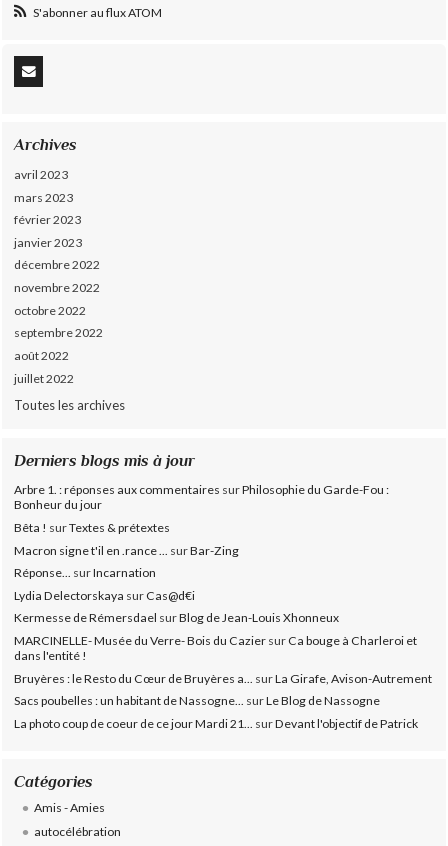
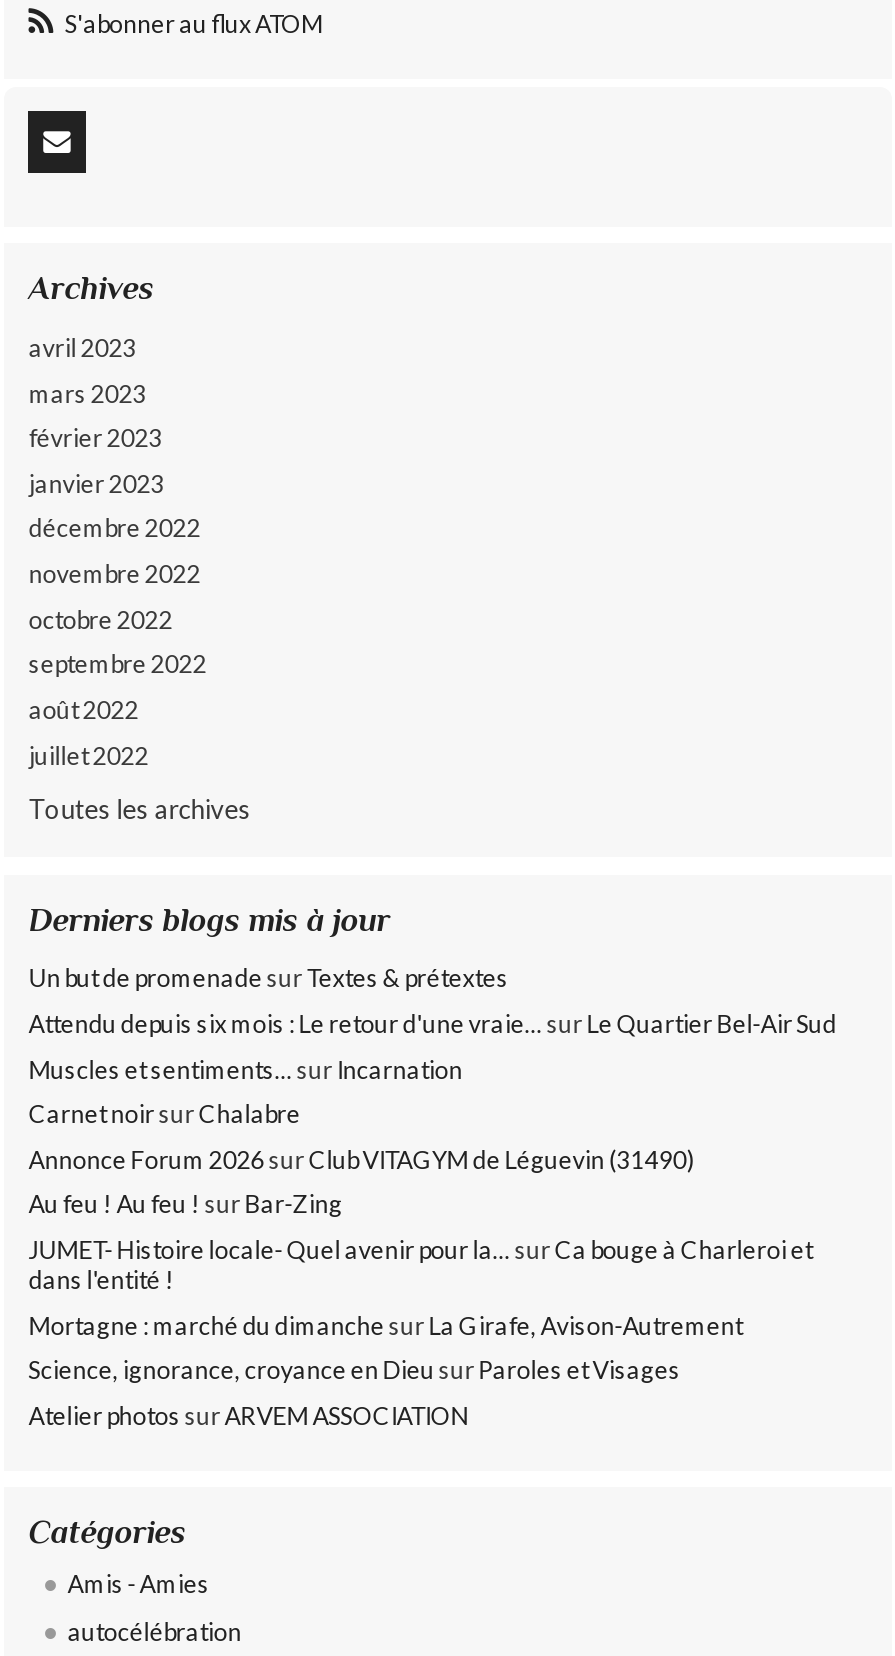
- Arbre 1. : réponses aux commentaires sur Philosophie du Garde-Fou :
- Bonheur du jour
+ Un but de promenade surTextes & prétextes

- Bêta ! sur Textes & prétextes
+ Attendu depuis six mois : Le retour d'une vraie... sur Le Quartier Bel-Air Sud

- Macron signe t'il en .rance ... sur Bar-Zing
+ Muscles et sentiments... sur Incarnation

- Réponse...surIncarnation
+ Carnet noirsurChalabre

- Lydia DelectorskayasurCas@d€i
+ Annonce Forum 2026surClub VITAGYM de Léguevin (31490)

- Kermesse de Rémersdael sur Blog de Jean-Louis Xhonneux
+ Au feu ! Au feu ! sur Bar-Zing

- MARCINELLE- Musée du Verre- Bois du Cazier surCa bouge à Charleroi et
+ JUMET- Histoire locale- Quel avenir pour la... surCa bouge à Charleroi et

- Bruyères : le Resto du Cœur de Bruyères a... sur La Girafe, Avison-Autrement
+ Mortagne : marché du dimanche sur La Girafe, Avison-Autrement

- Sacs poubelles : un habitant de Nassogne... sur Le Blog de Nassogne
+ Science, ignorance, croyance en Dieu sur Paroles et Visages

- La photo coup de coeur de ce jour Mardi 21... surDevant l'objectif de Patrick
+ Atelier photos surARVEM ASSOCIATION
